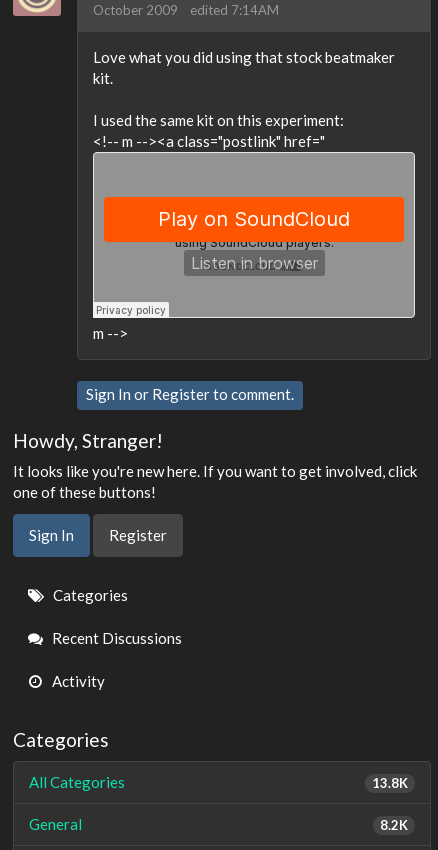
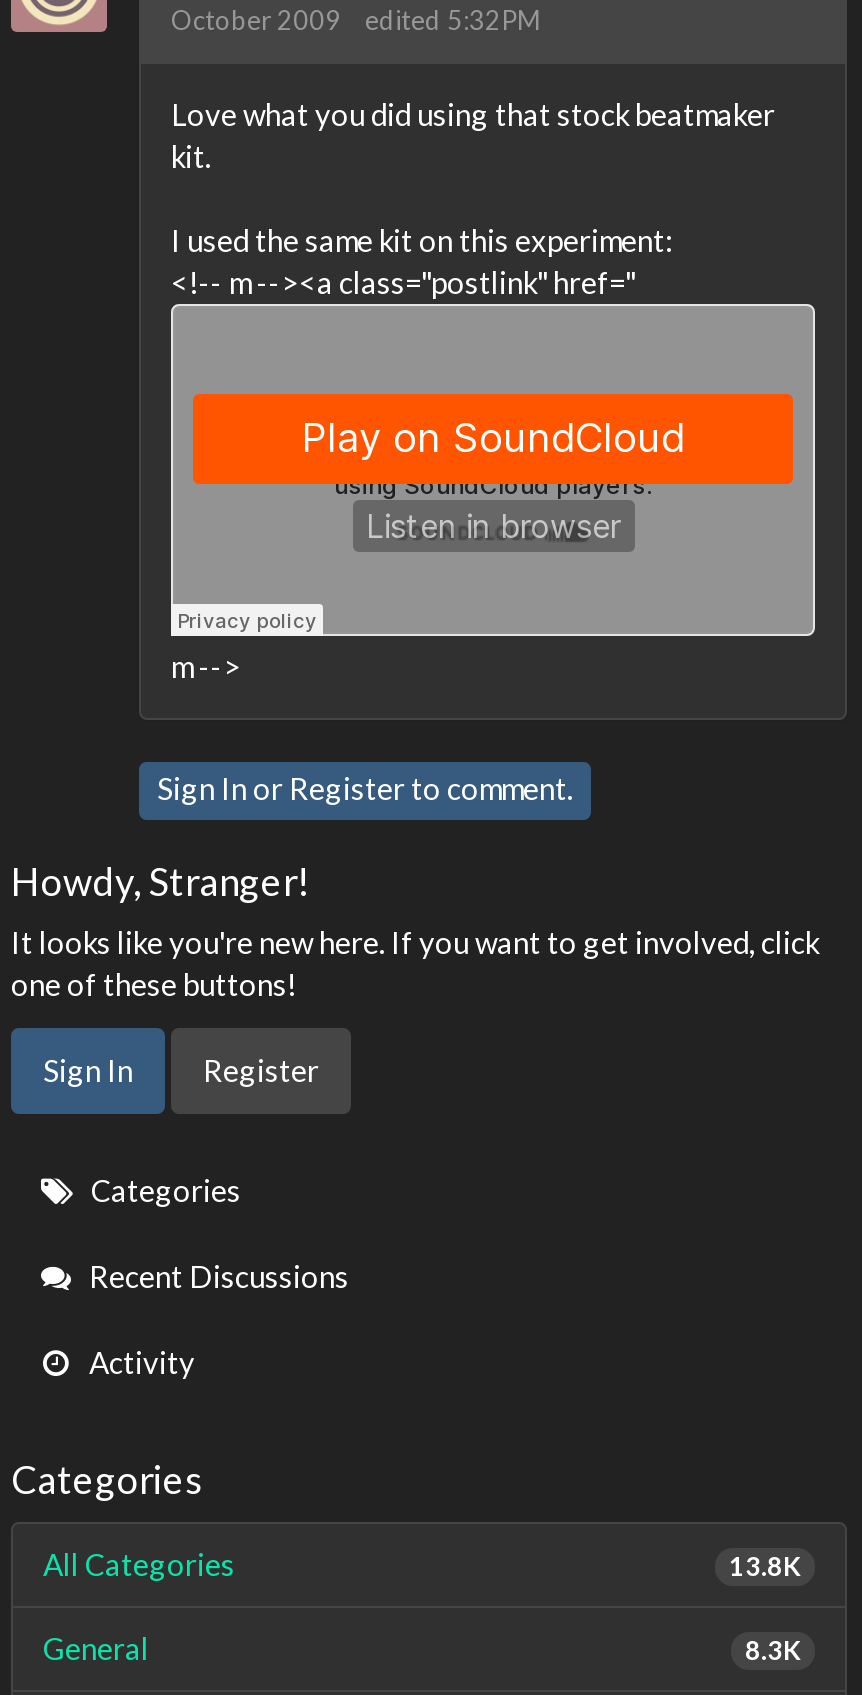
- October 2009 edited 7:14AM
+ October 2009 edited 5:32PM

- 8.2K
+ 8.3K
